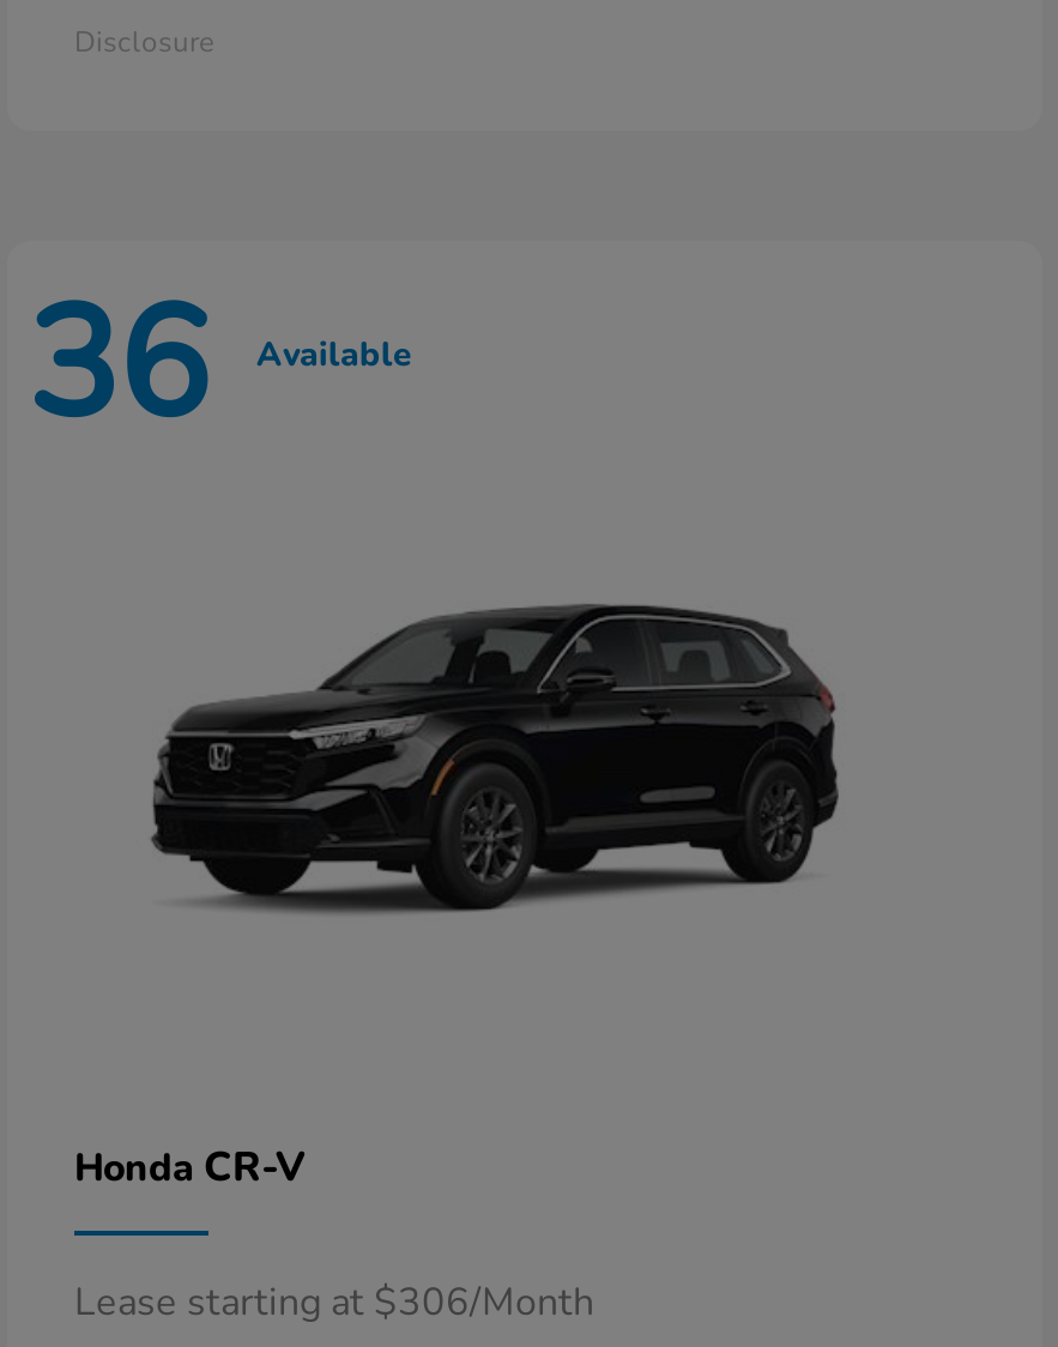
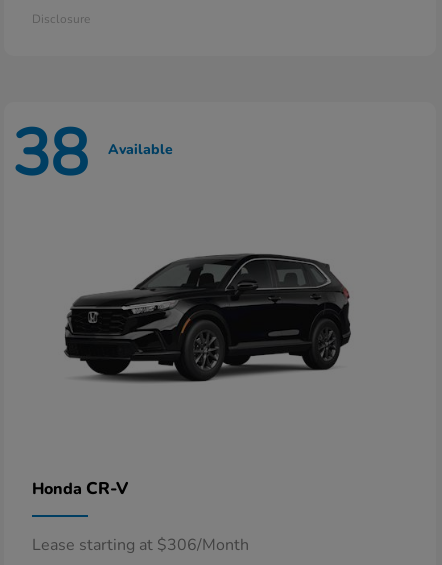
- 36 Available
+ 38 Available
